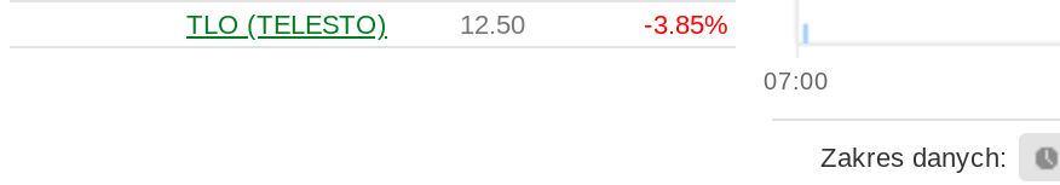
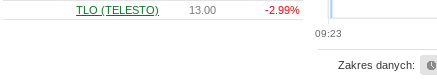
- 12.50
+ 13.00

- -3.85%
+ -2.99%

- 07:00
+ 09:23
